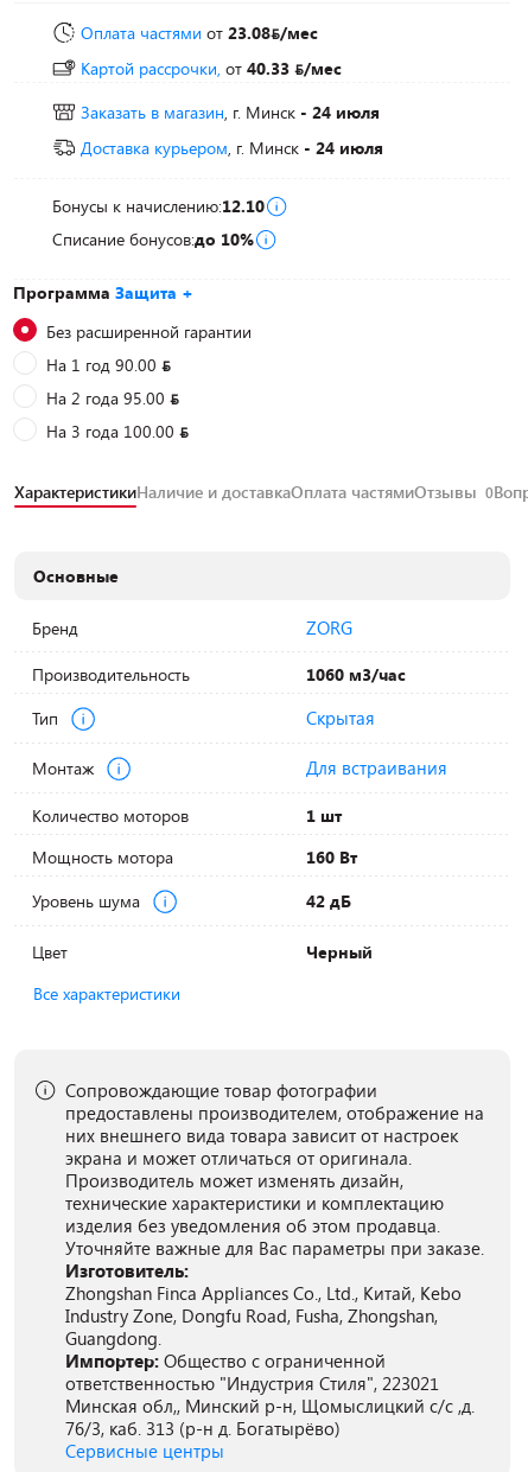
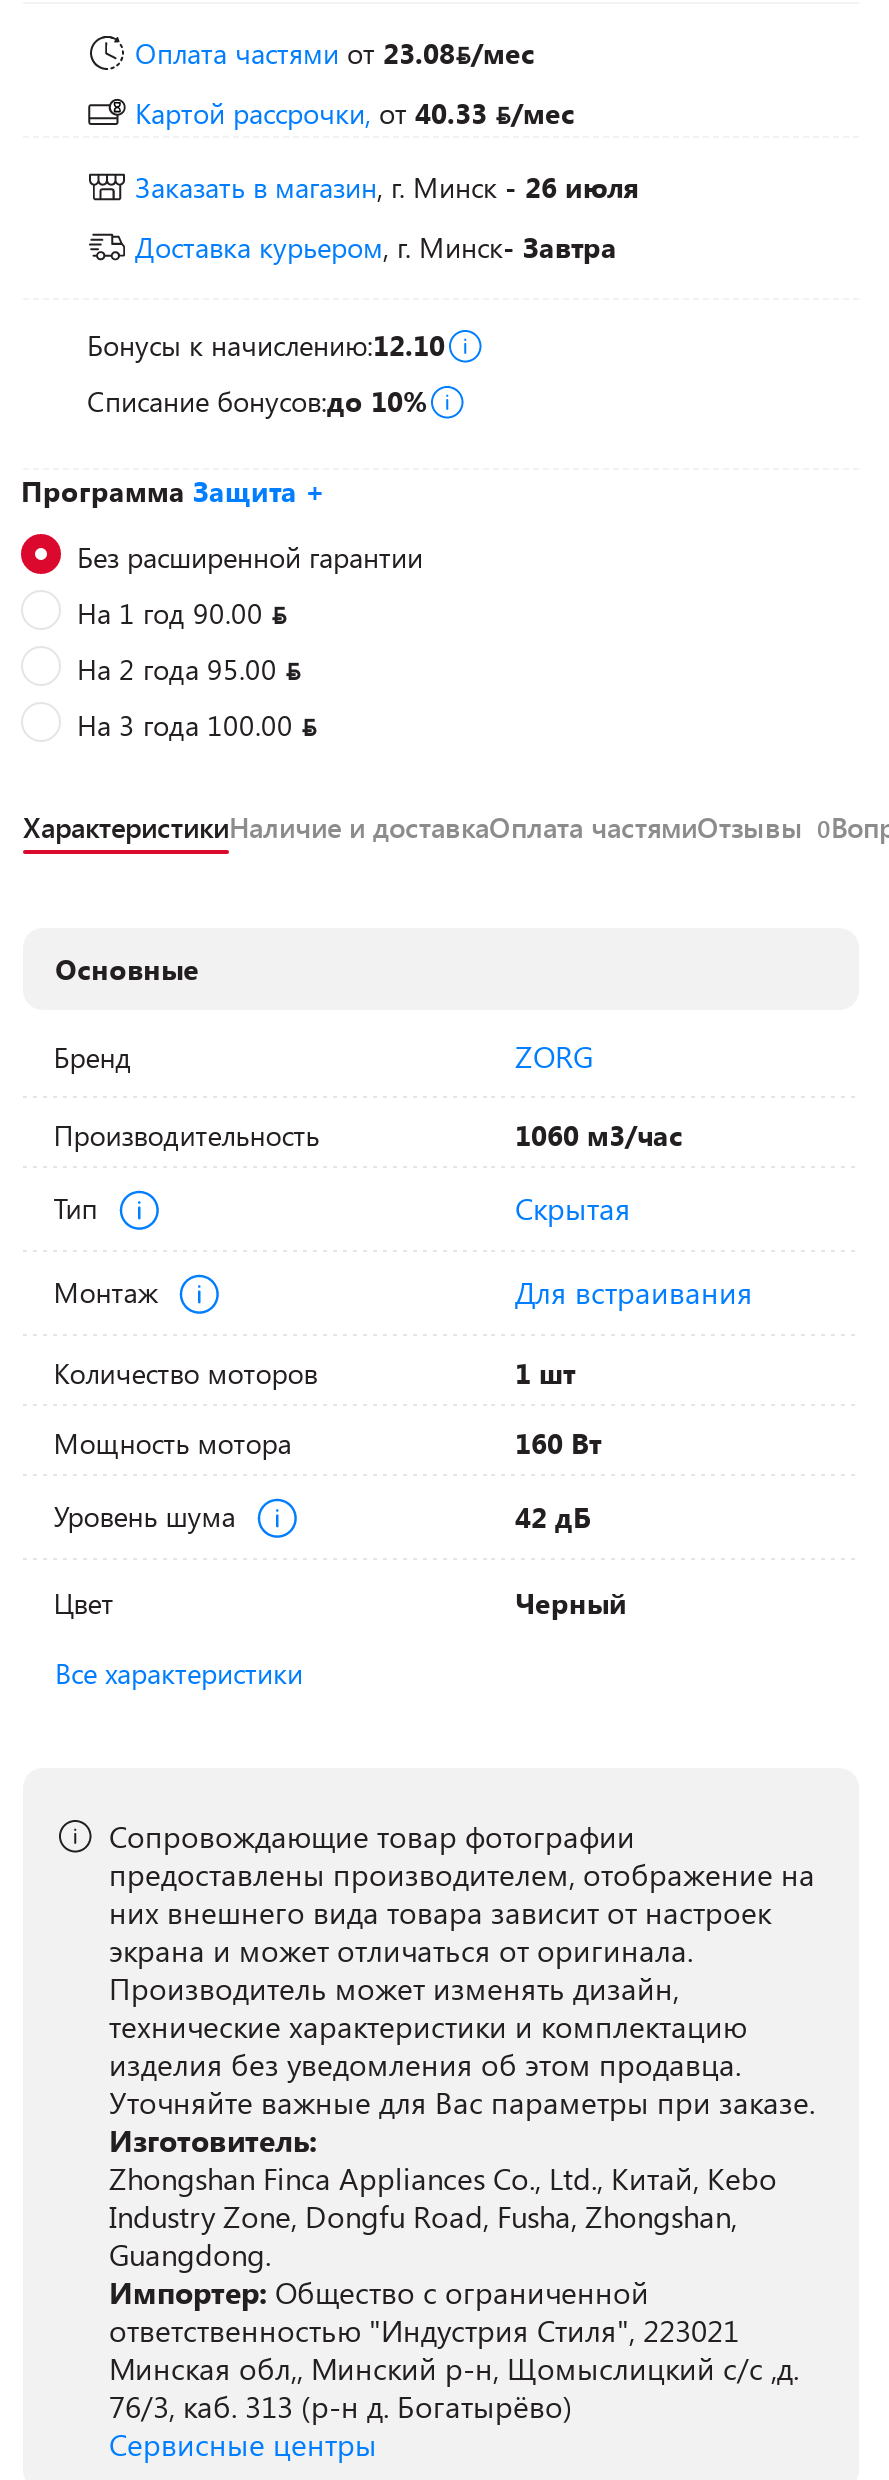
- Заказать в магазин, г. Минск - 24 июля
+ Заказать в магазин, г. Минск - 26 июля

- Доставка курьером, г. Минск- 24 июля
+ Доставка курьером, г. Минск- Завтра
